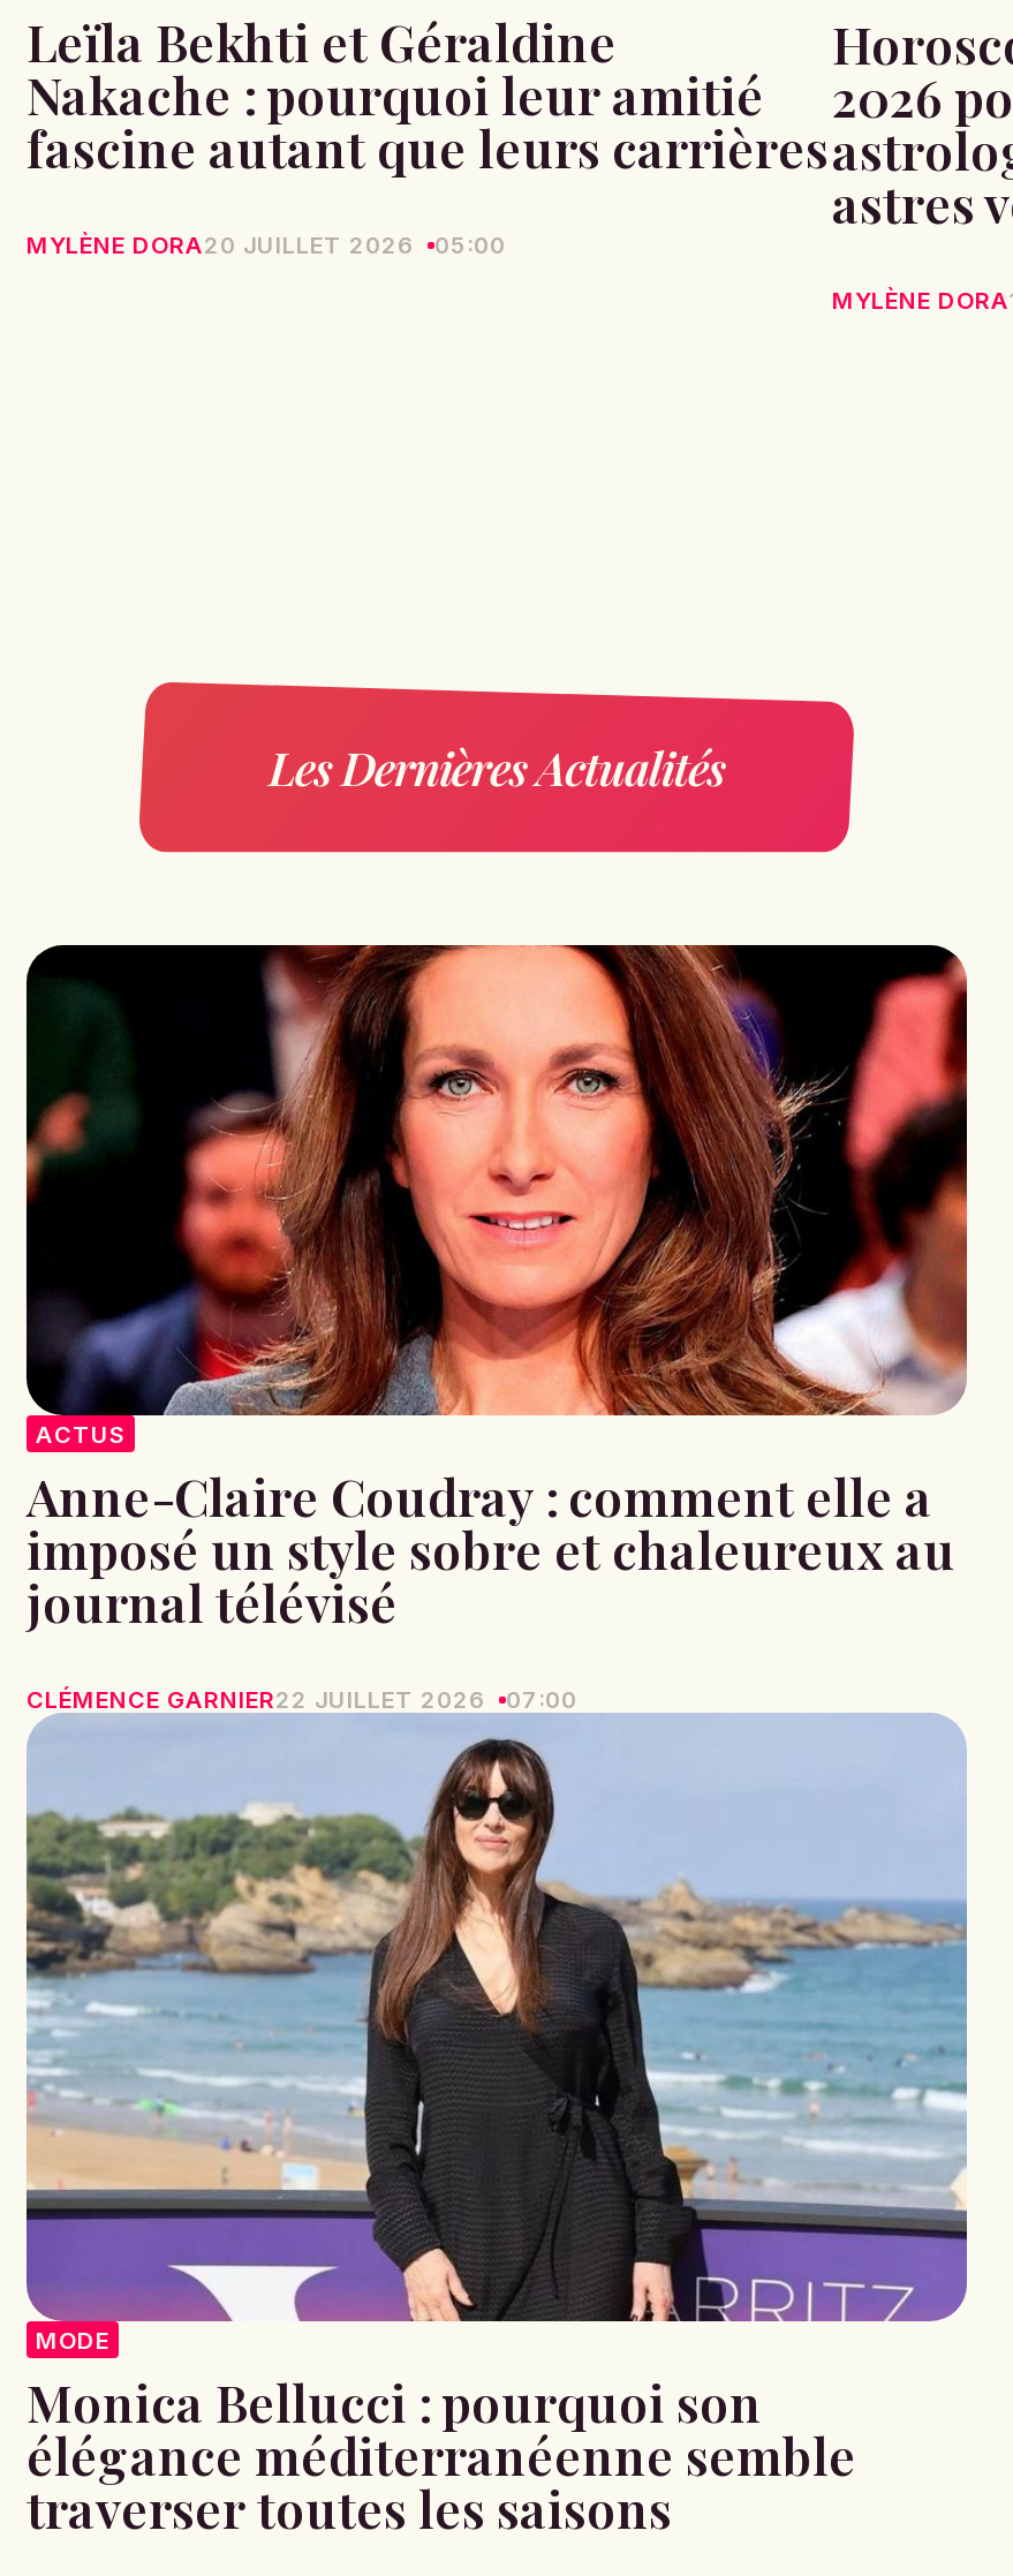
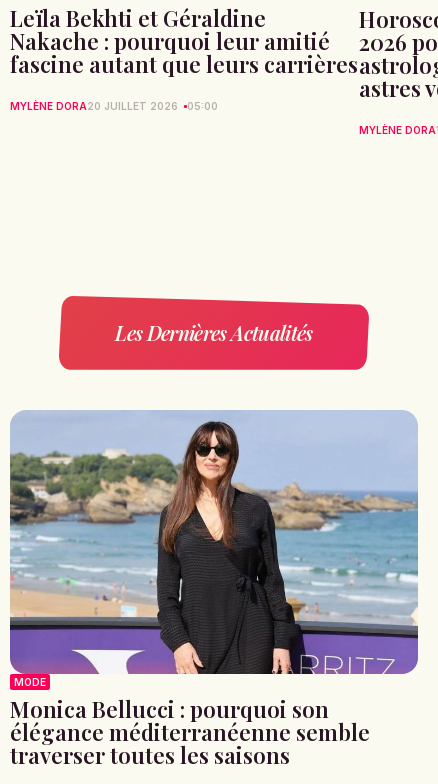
- [image]
- ACTUS
- Anne-Claire Coudray : comment elle a
- imposé un style sobre et chaleureux au
- journal télévisé
- CLÉMENCE GARNIER22 JUILLET 2026
- 07:00
